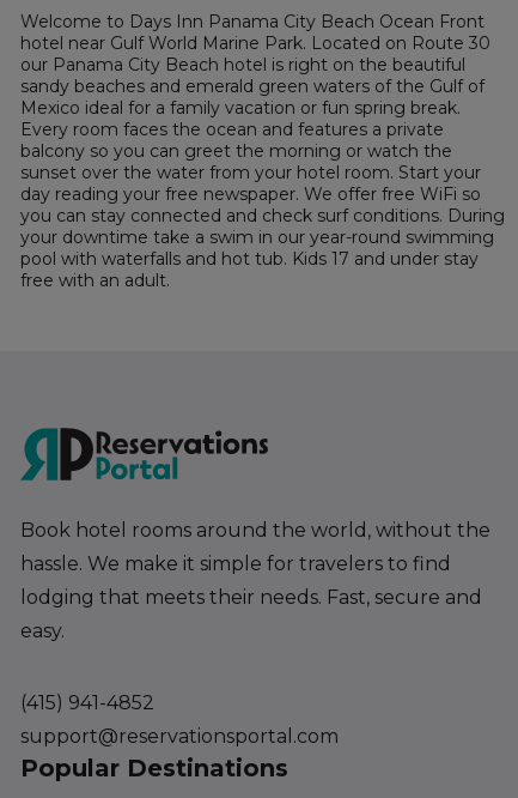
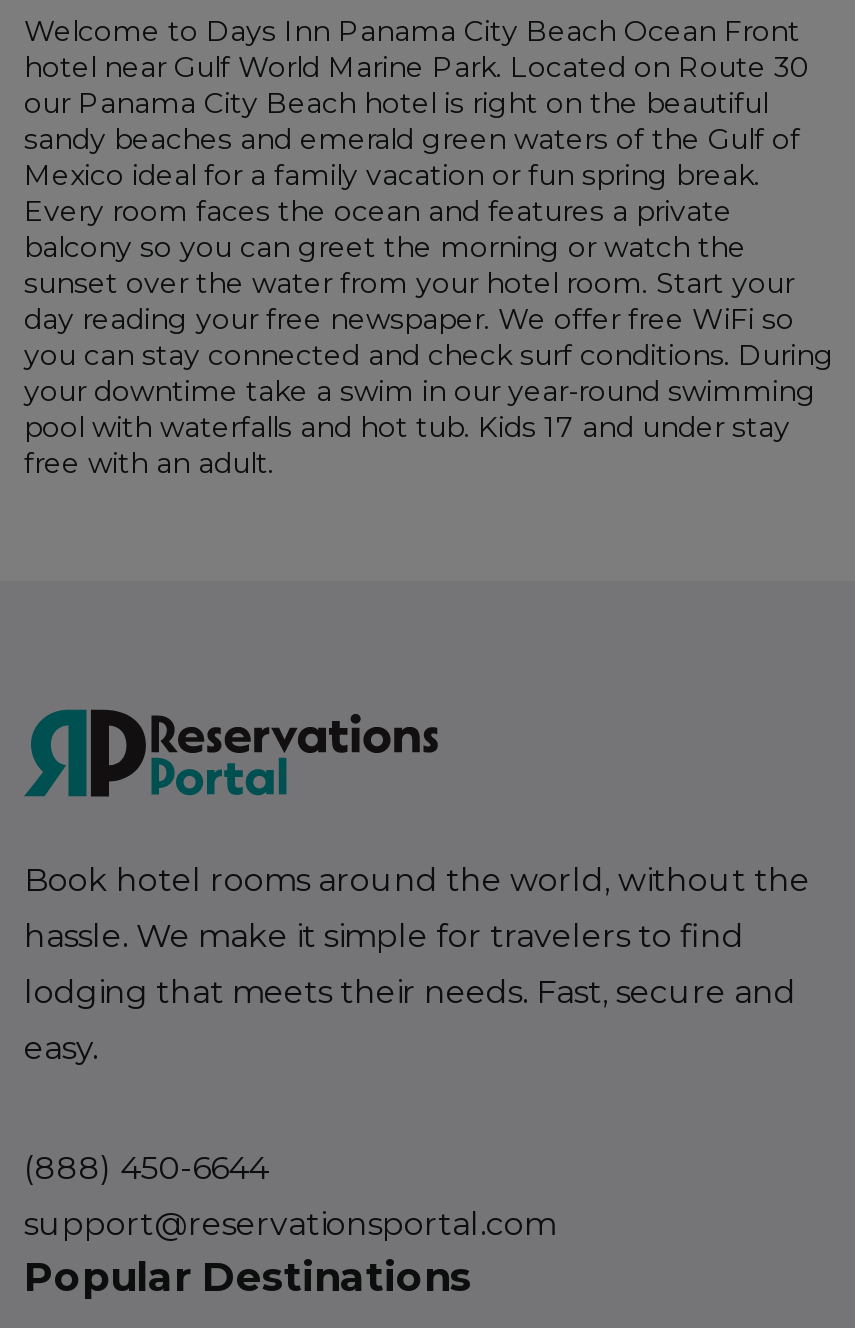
- (415) 941-4852
+ (888) 450-6644
